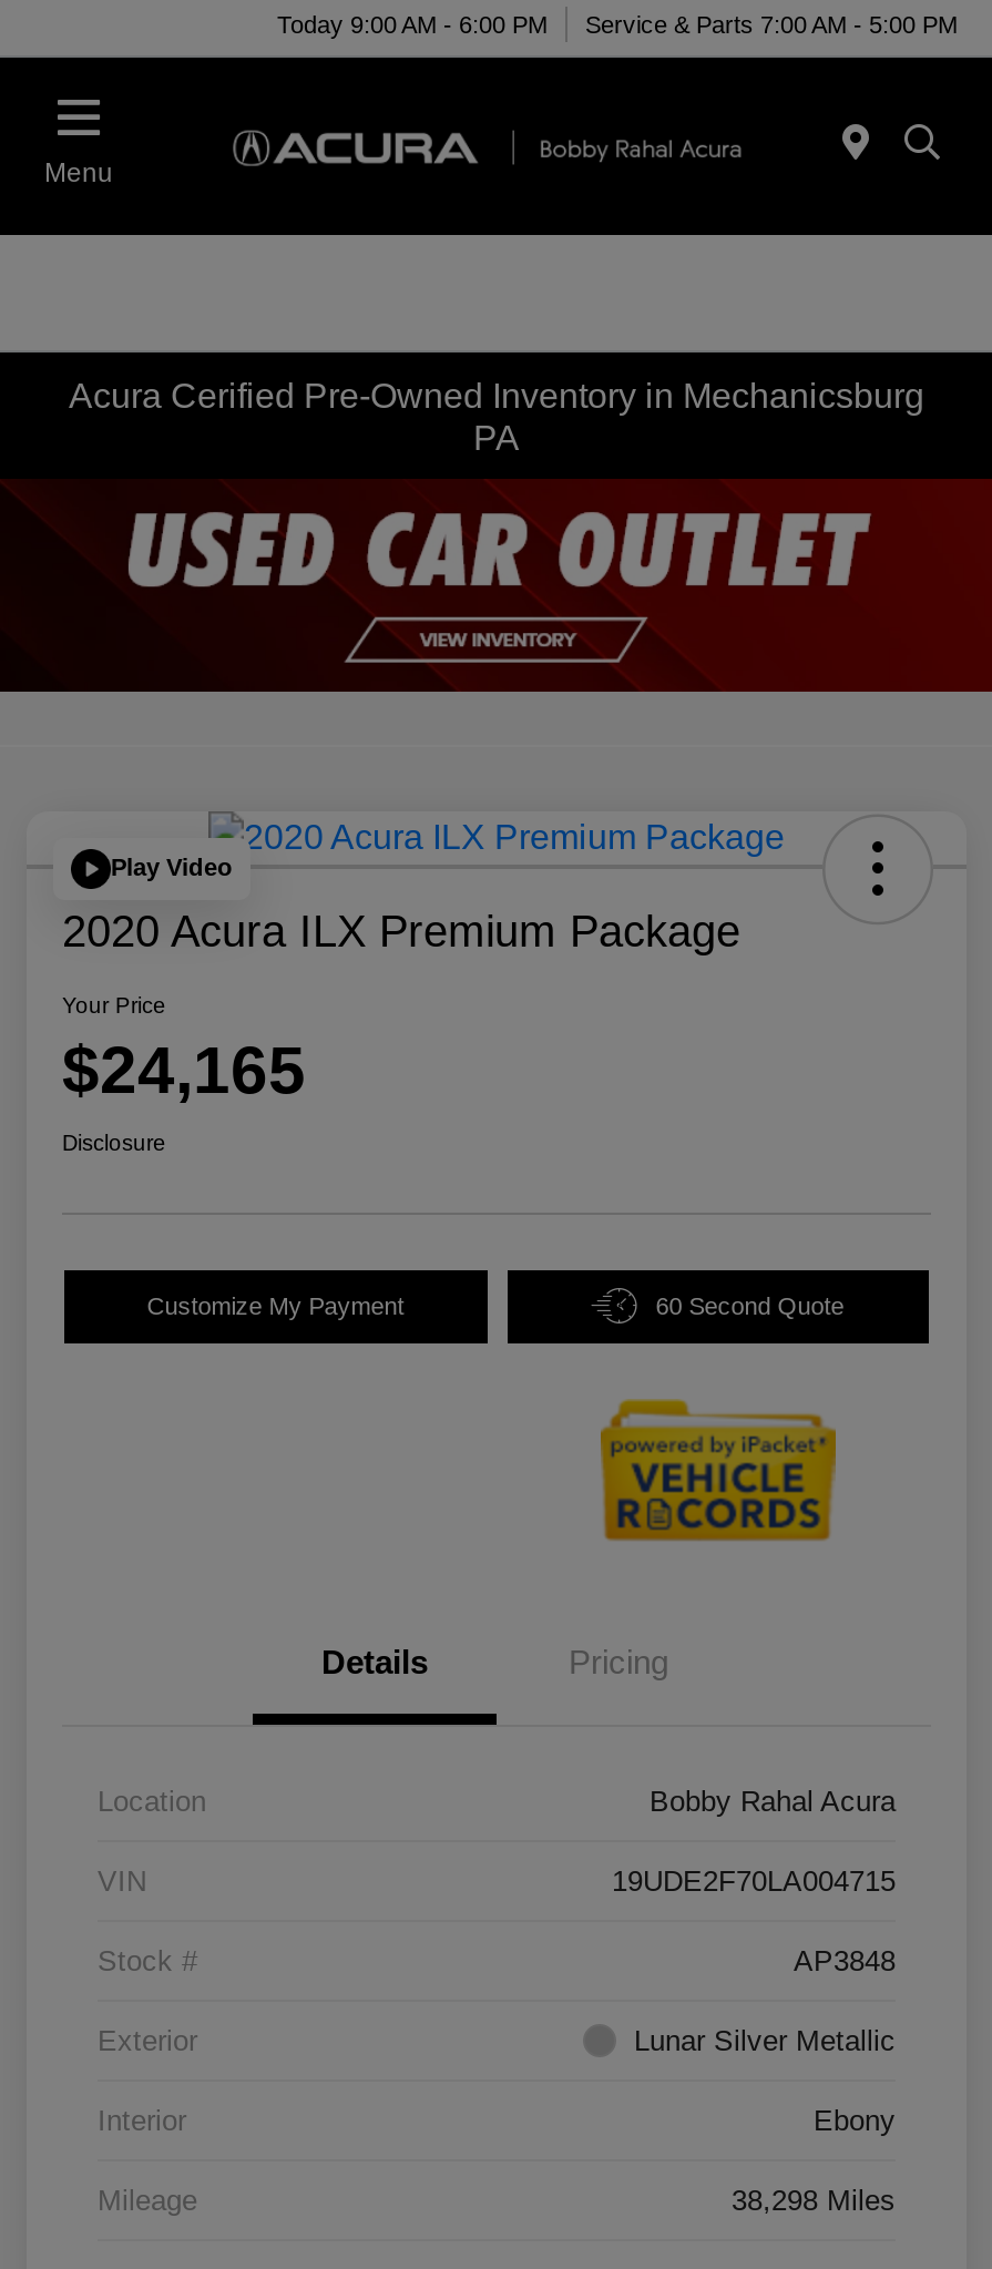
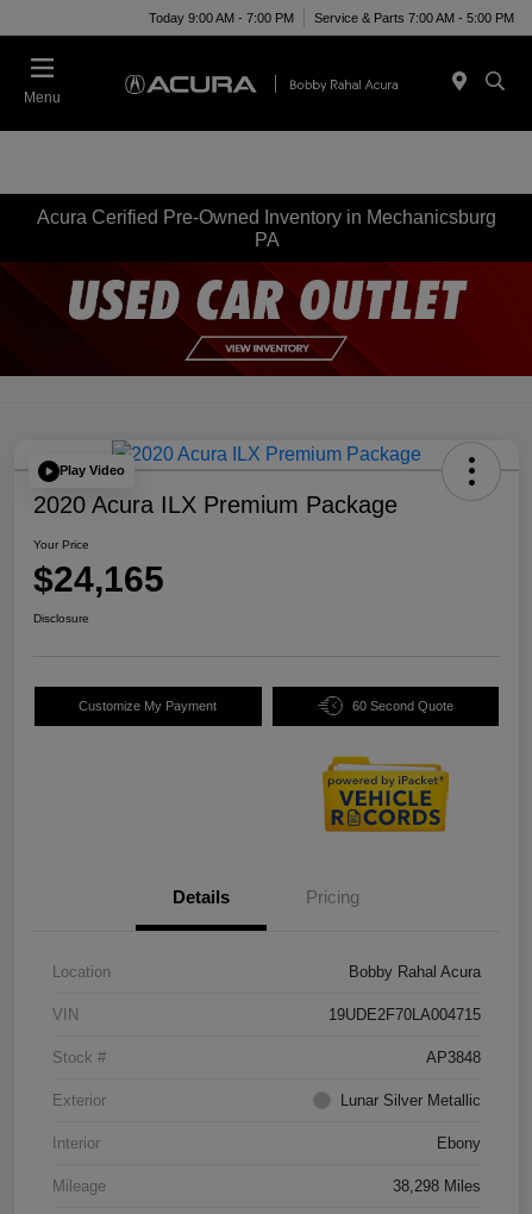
- Today 9:00 AM - 6:00 PM Service & Parts 7:00 AM - 5:00 PM
+ Today 9:00 AM - 7:00 PM Service & Parts 7:00 AM - 5:00 PM
